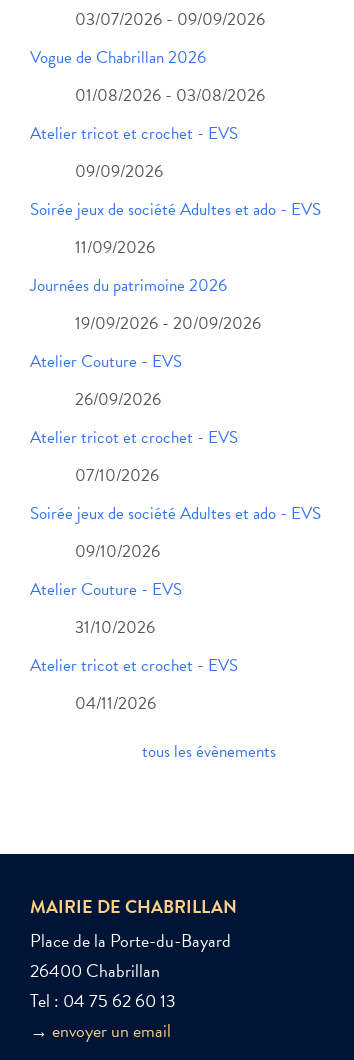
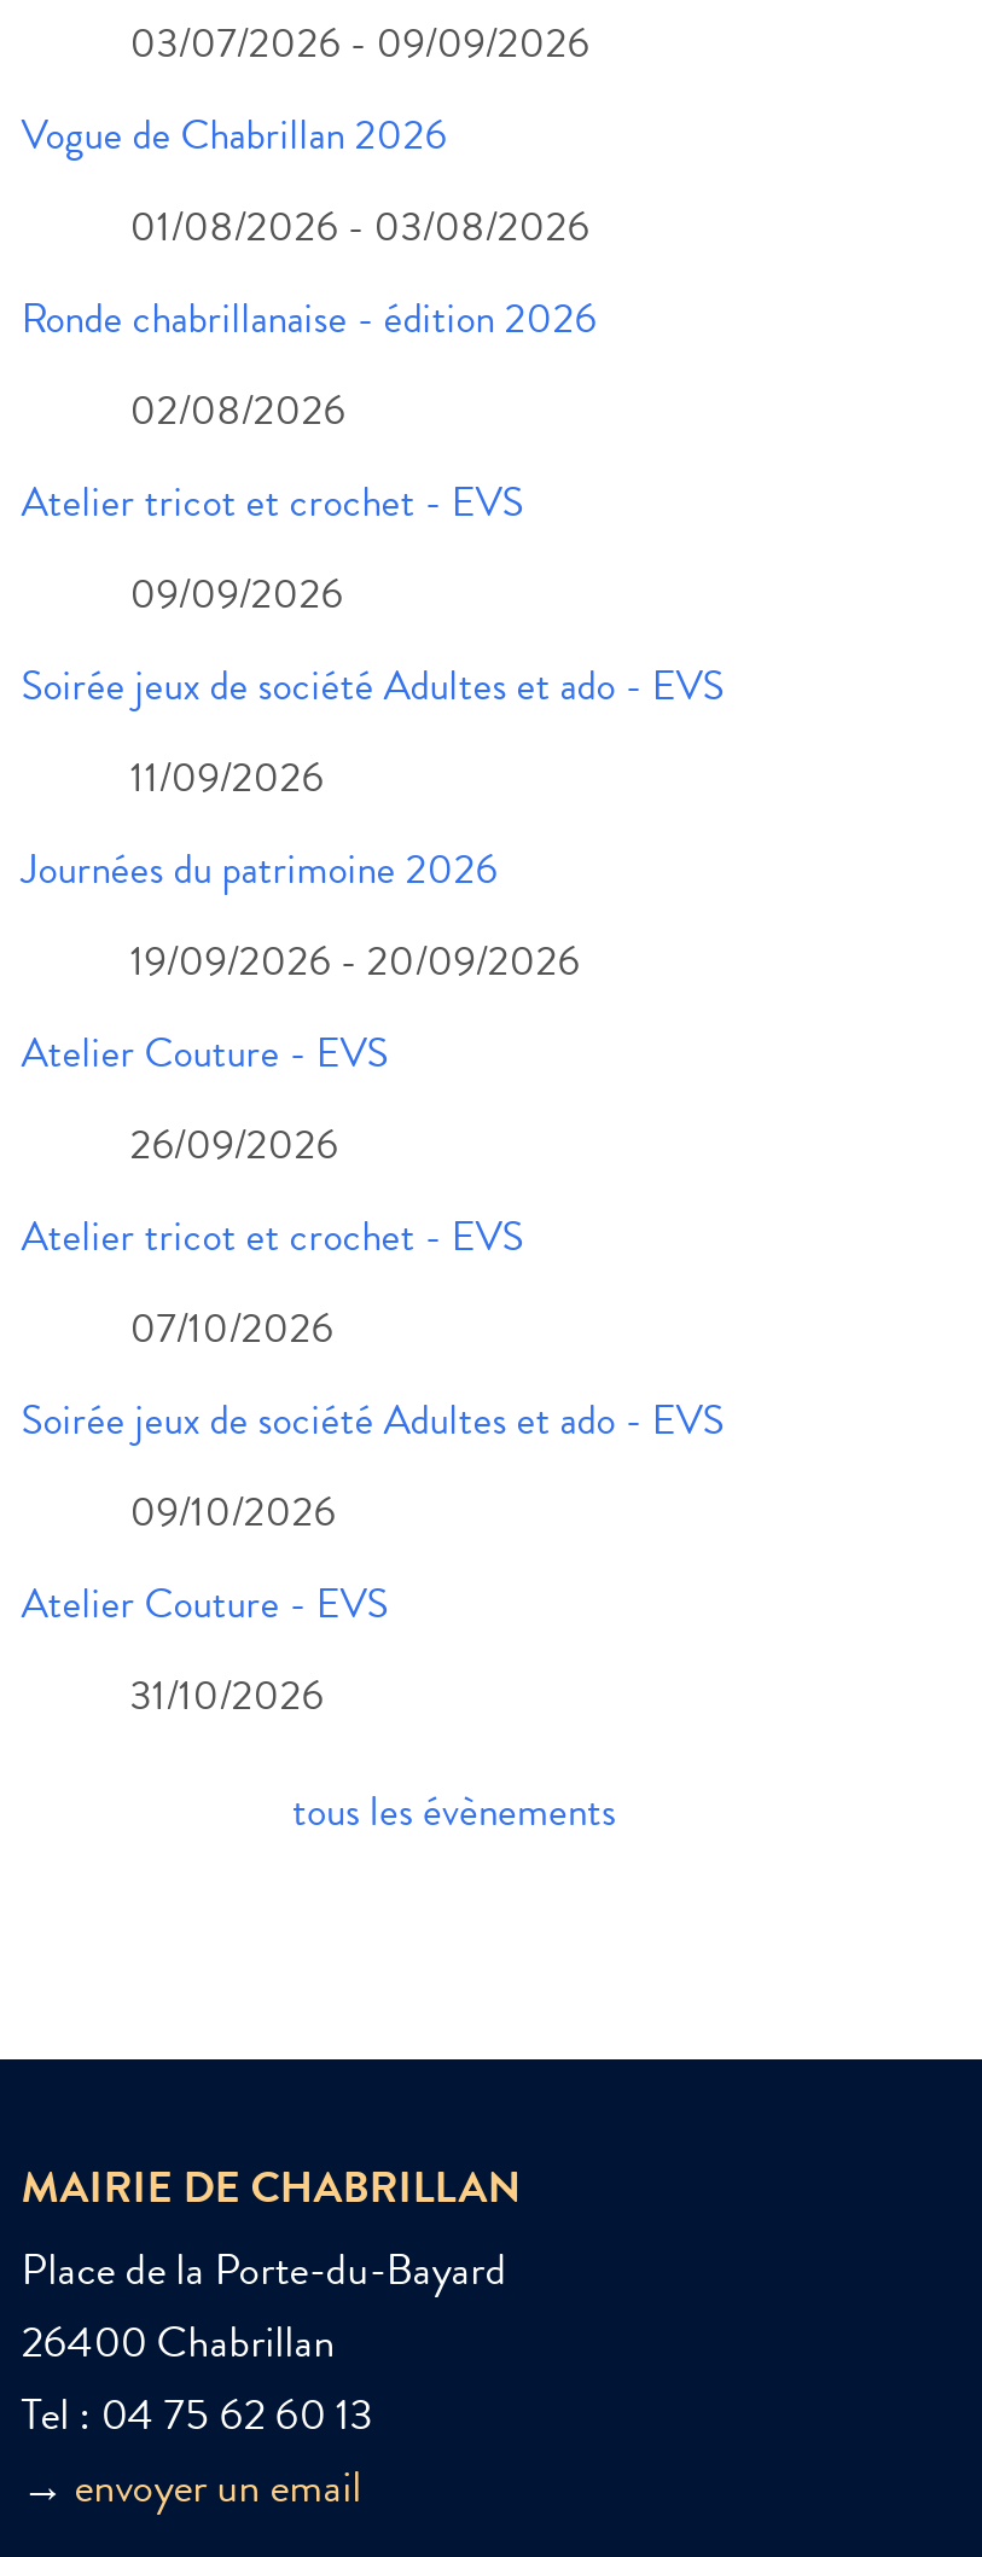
+ Ronde chabrillanaise - édition 2026
+ 02/08/2026

moved down: Atelier tricot et crochet - EVS | 09/09/2026 | Soirée jeux de société Adultes et ado - EVS | ... | Atelier Couture - EVS | 31/10/2026

- Atelier tricot et crochet - EVS
- 04/11/2026
